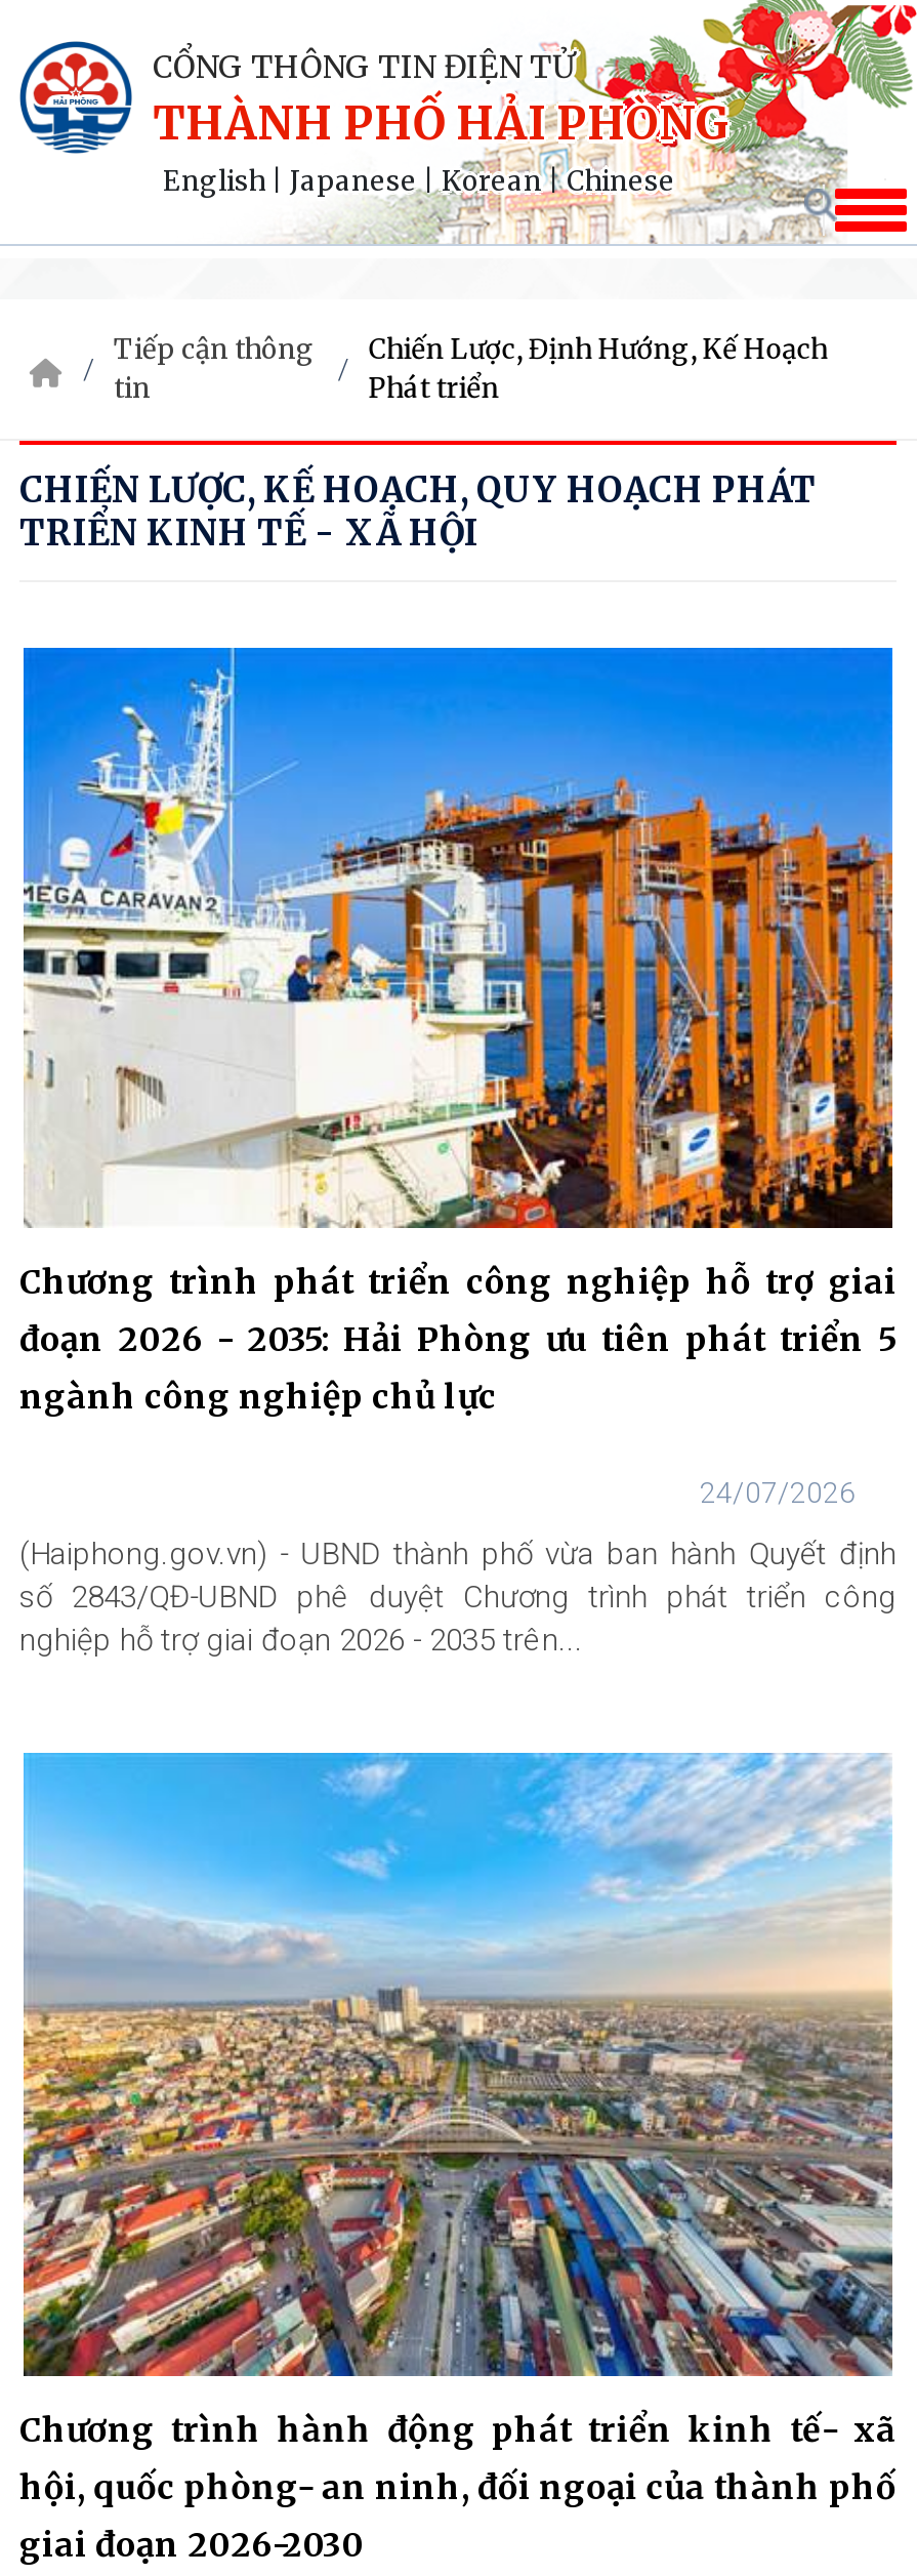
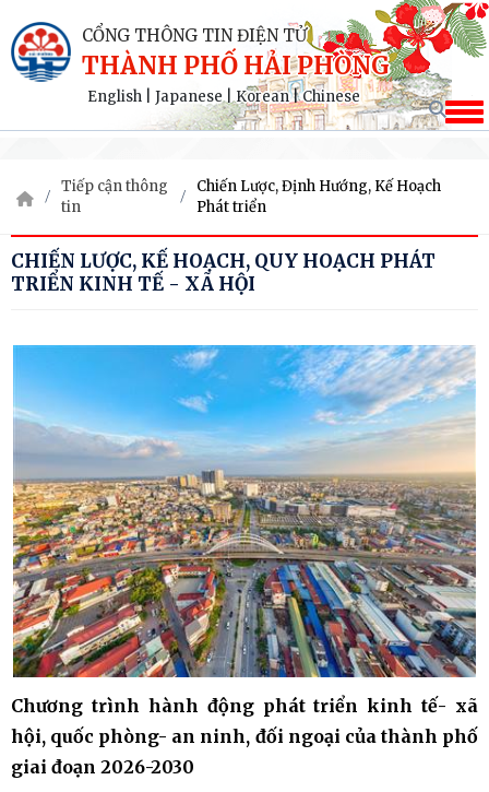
- [image]
- Chương trình phát triển công nghiệp hỗ trợ giai
- đoạn 2026 - 2035: Hải Phòng ưu tiên phát triển 5
- ngành công nghiệp chủ lực
- 24/07/2026
- (Haiphong.gov.vn) - UBND thành phố vừa ban hành Quyết định
- số 2843/QĐ-UBND phê duyệt Chương trình phát triển công
- nghiệp hỗ trợ giai đoạn 2026 - 2035 trên...
